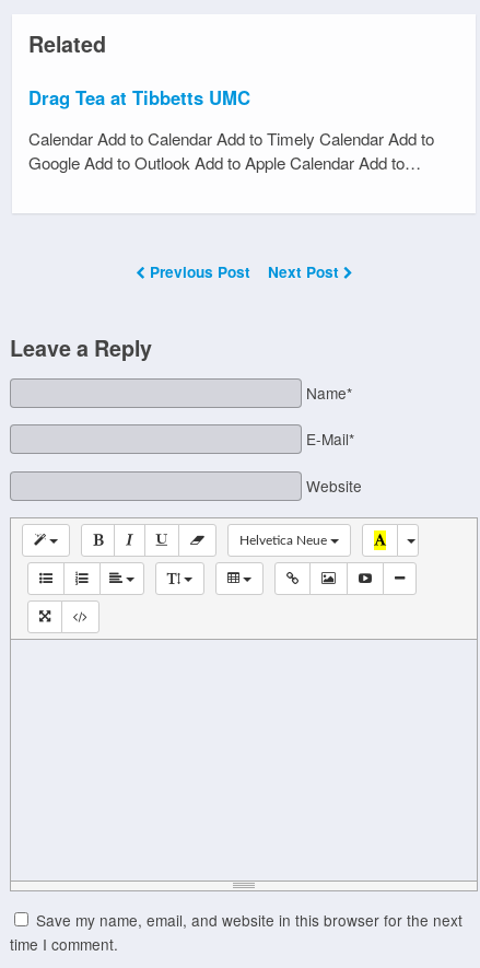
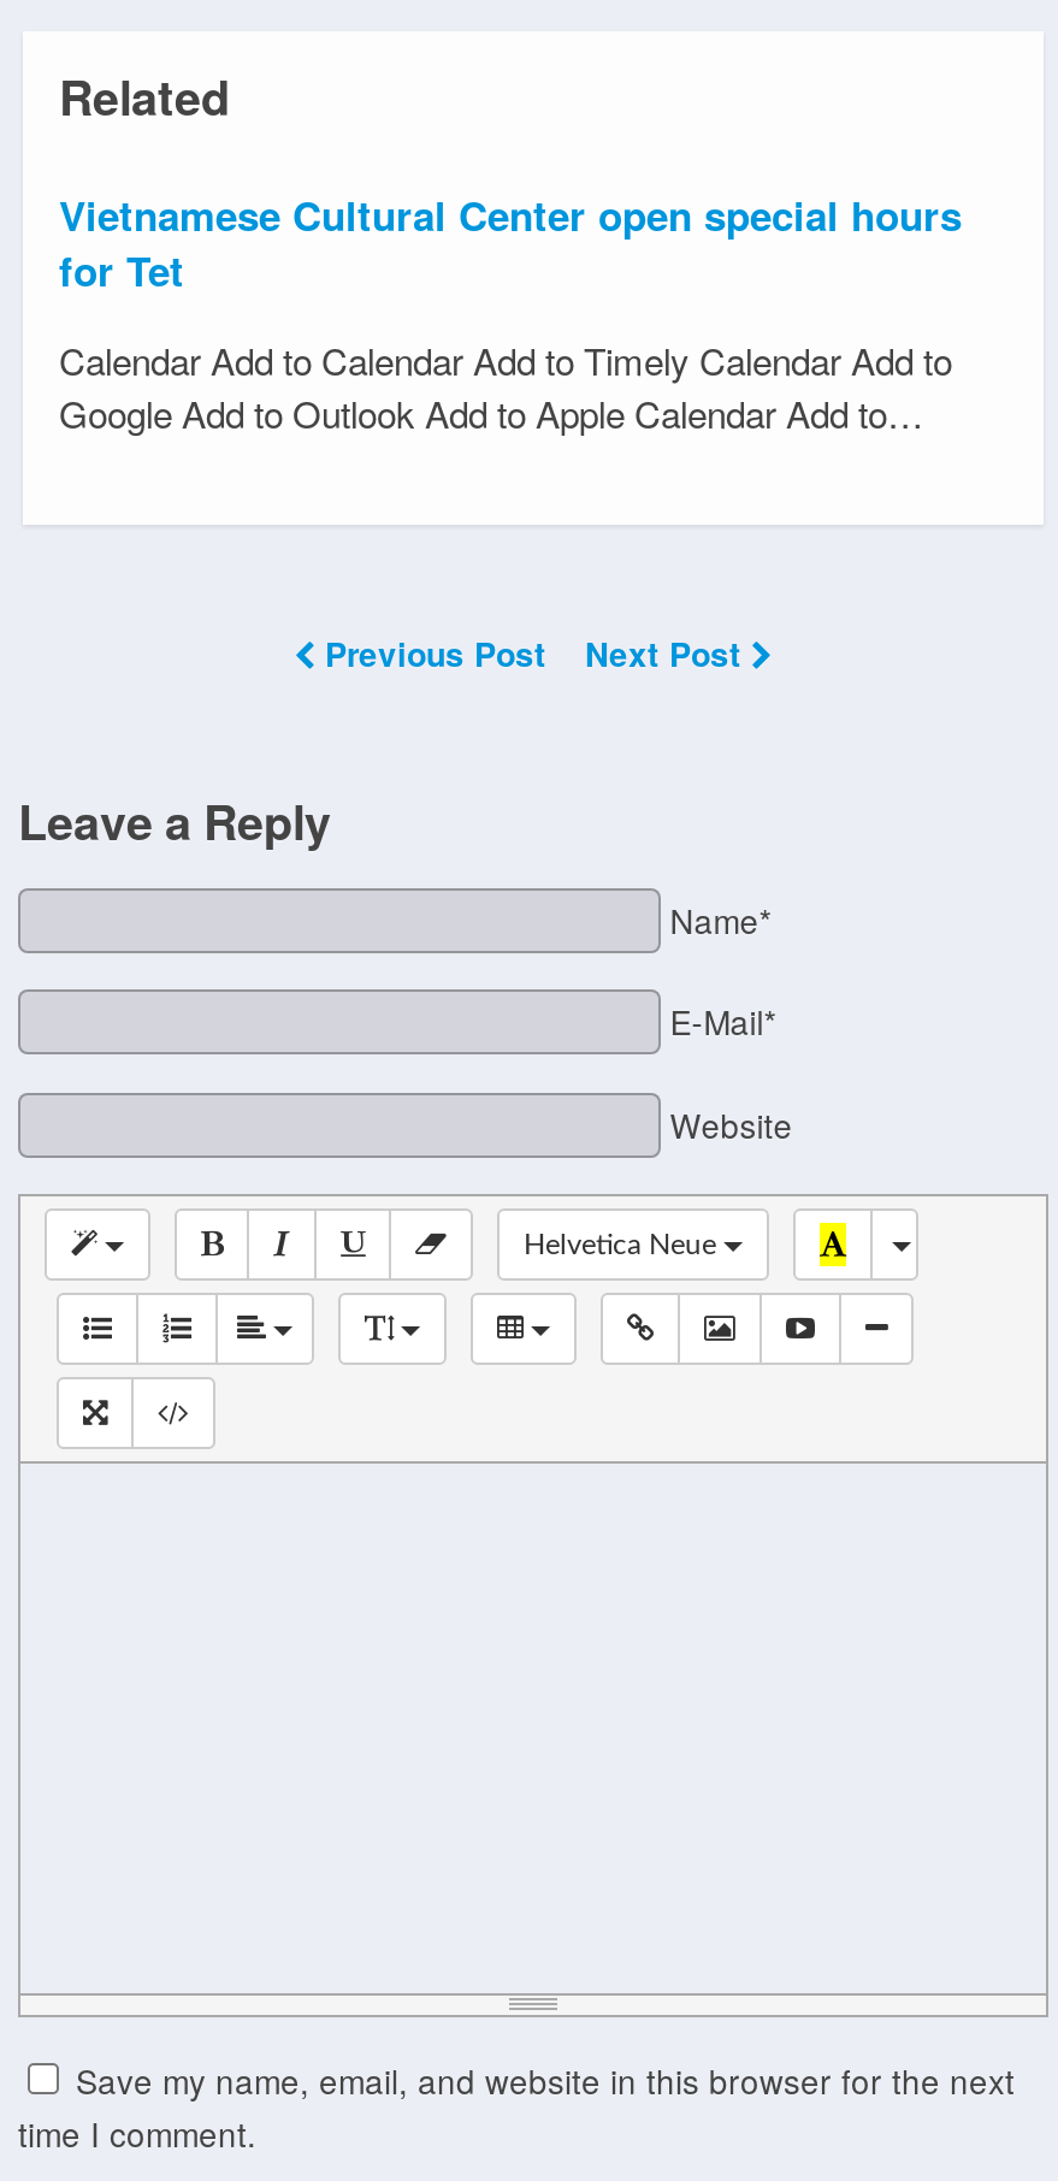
- Drag Tea at Tibbetts UMC
+ Vietnamese Cultural Center open special hours
+ for Tet
